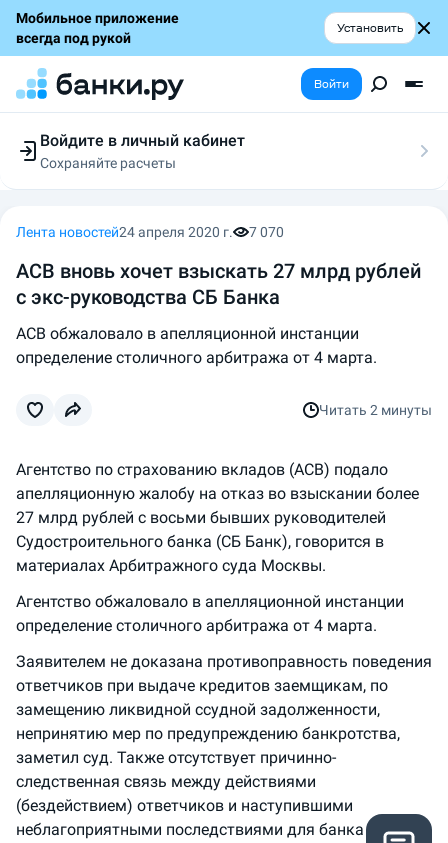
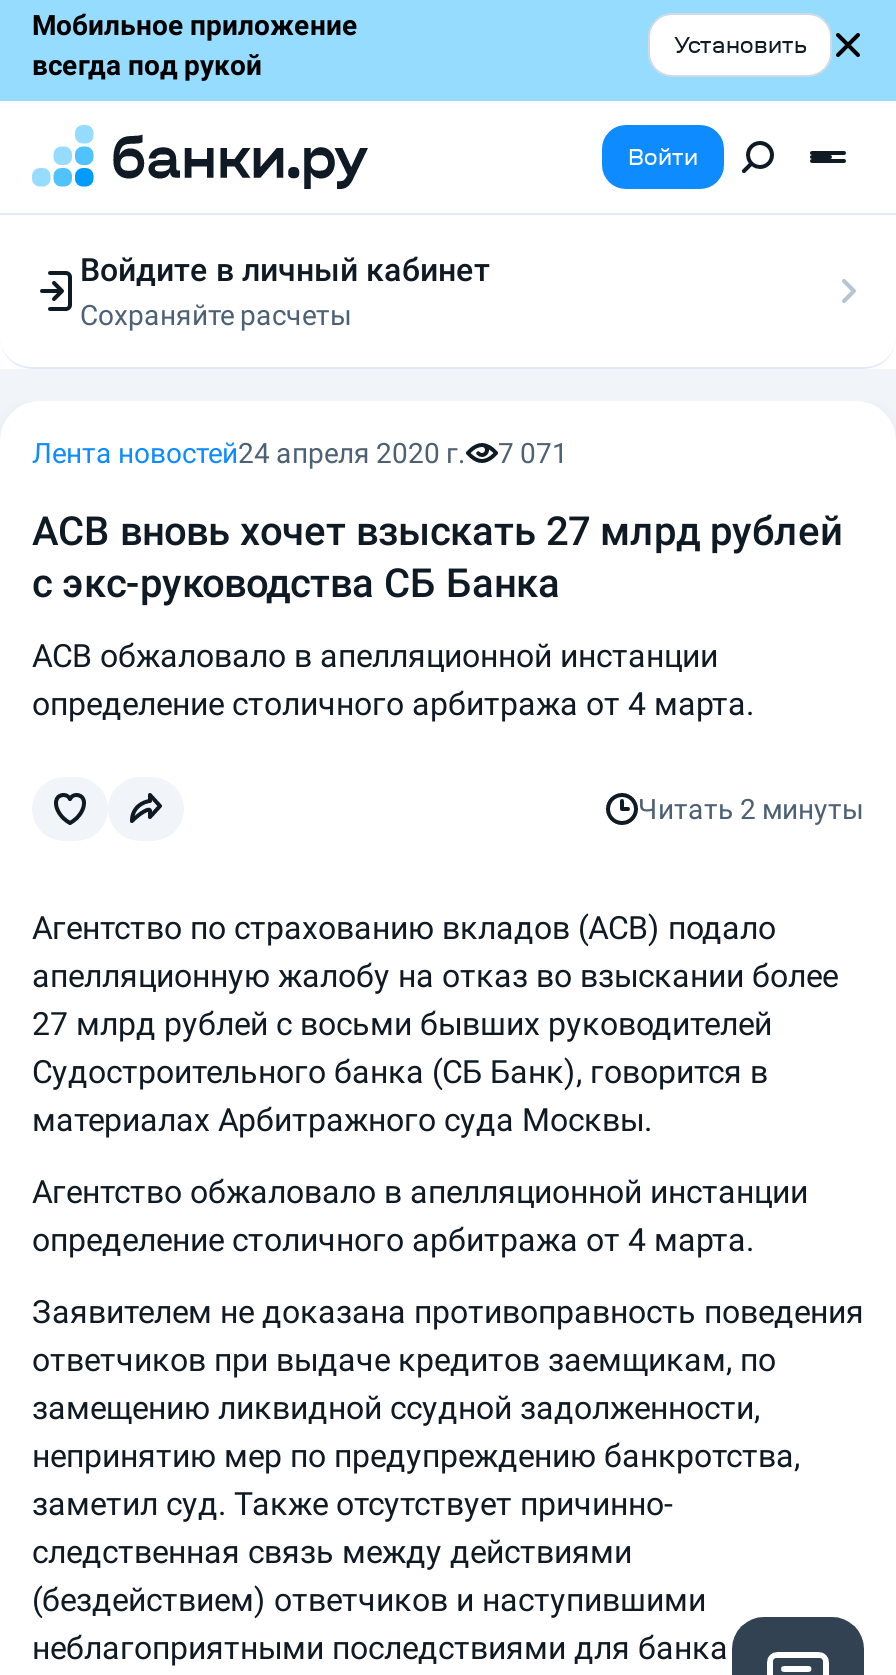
- Лента новостей24 апреля 2020 г. 7 070
+ Лента новостей24 апреля 2020 г. 7 071
